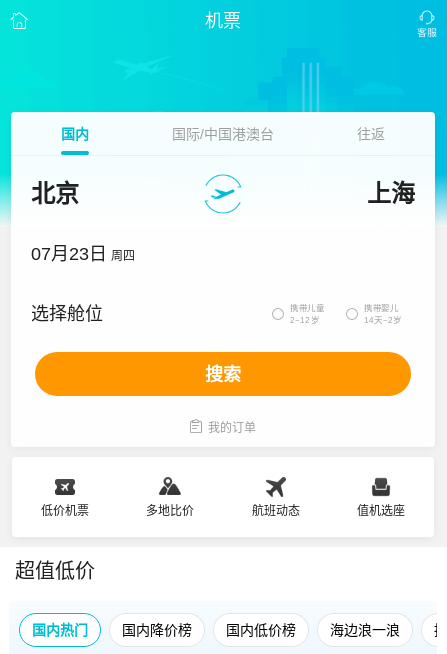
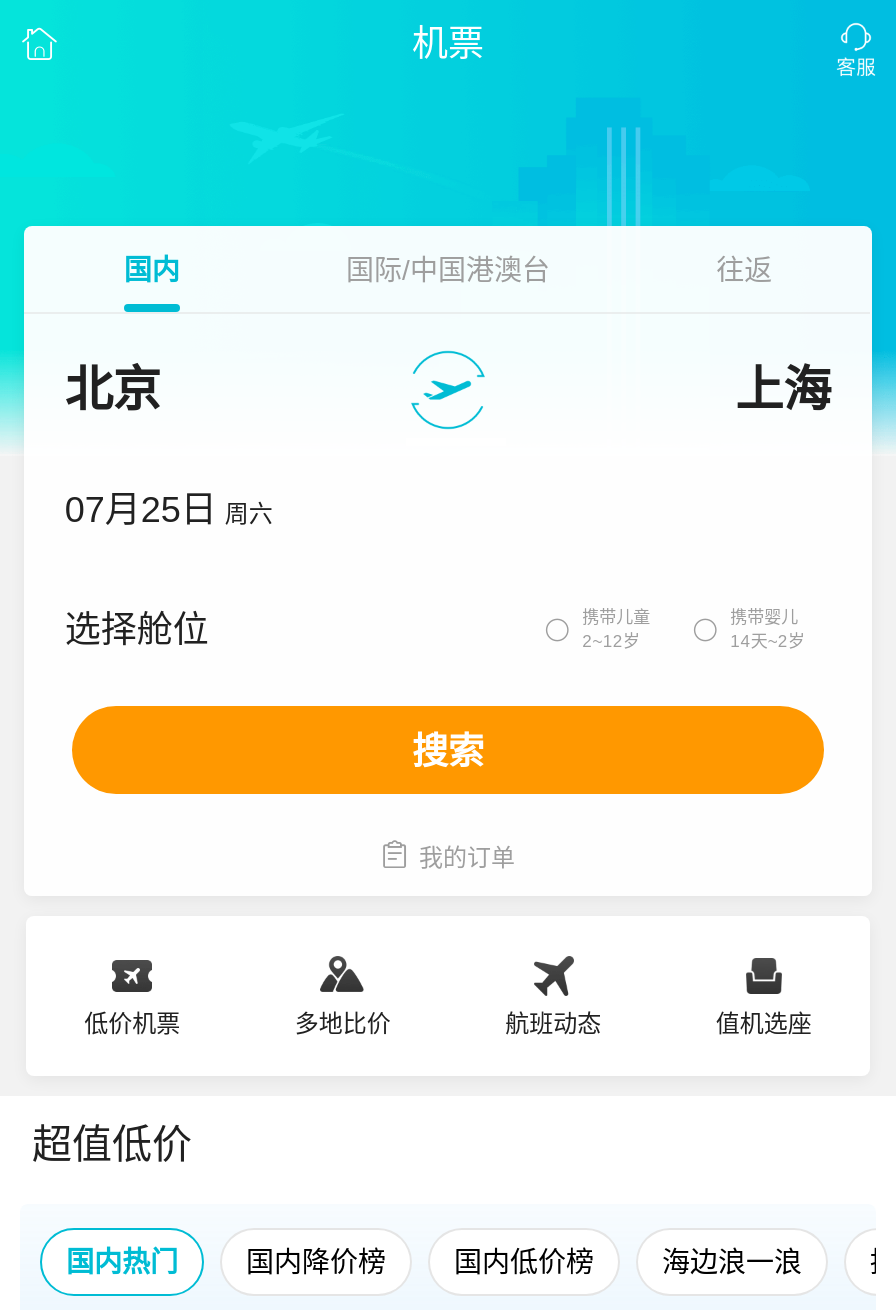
- 07月23日 周四
+ 07月25日 周六
